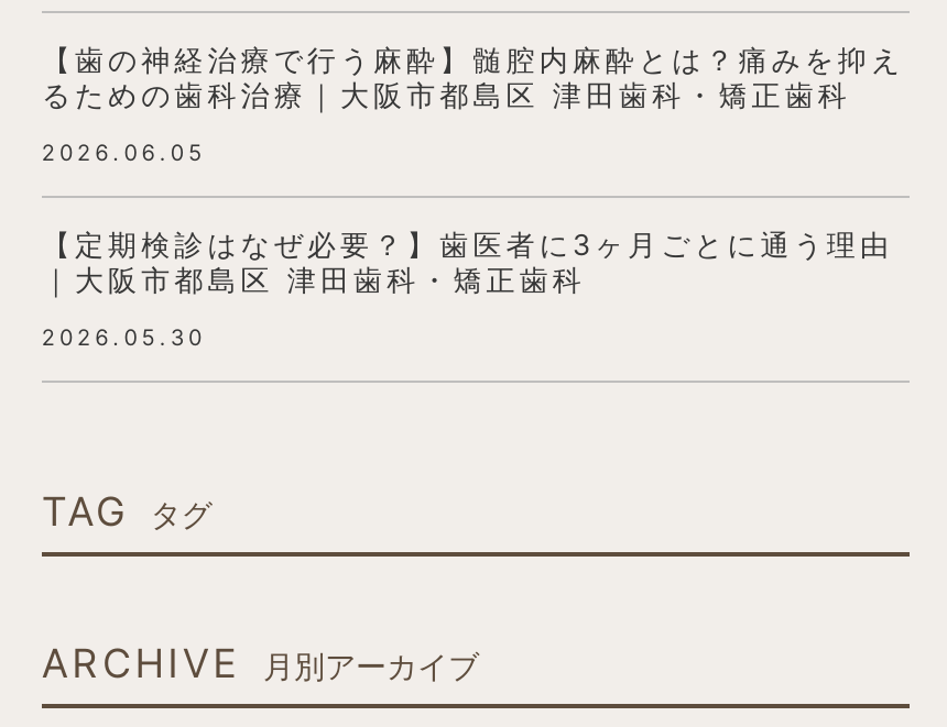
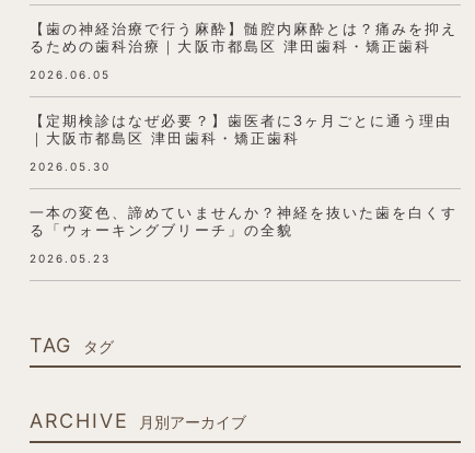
+ 一本の変色、諦めていませんか？神経を抜いた歯を白くす
+ る「ウォーキングブリーチ」の全貌
+ 2026.05.23
